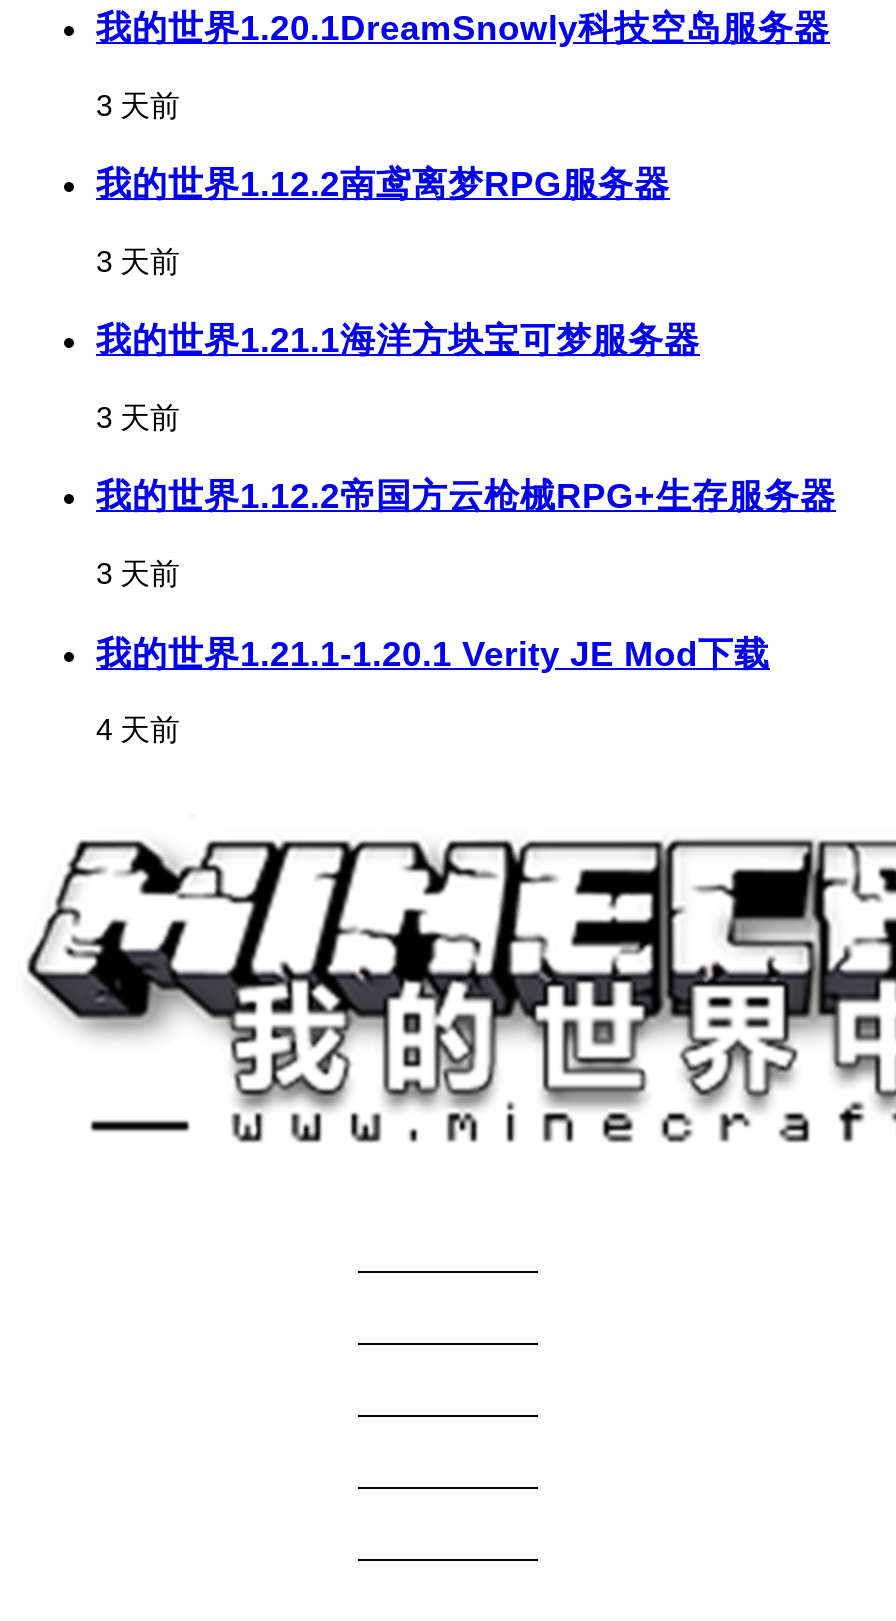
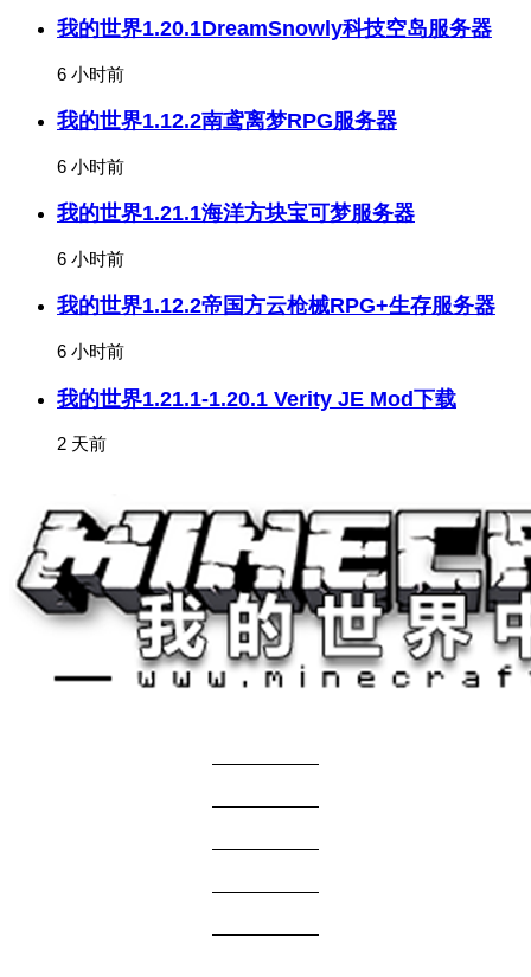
- 3 天前
+ 6 小时前

- 3 天前
+ 6 小时前

- 3 天前
+ 6 小时前

- 3 天前
+ 6 小时前

- 4 天前
+ 2 天前
